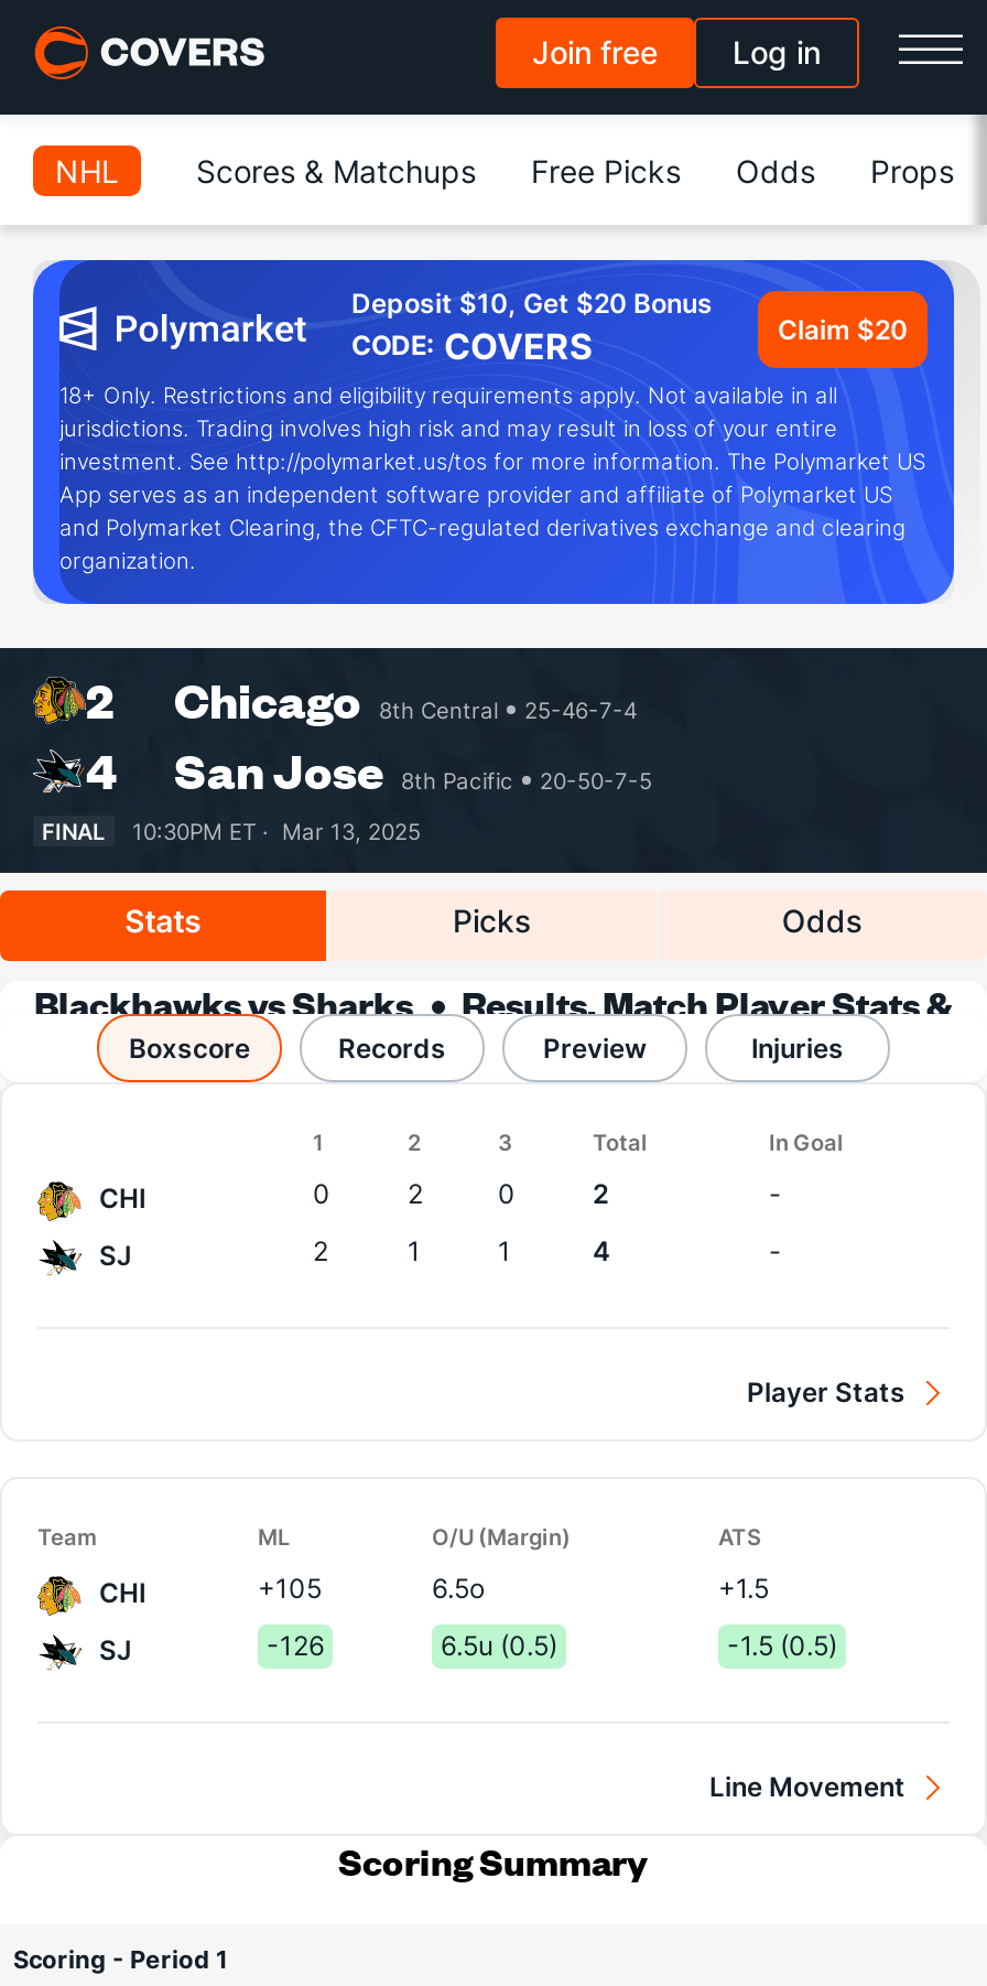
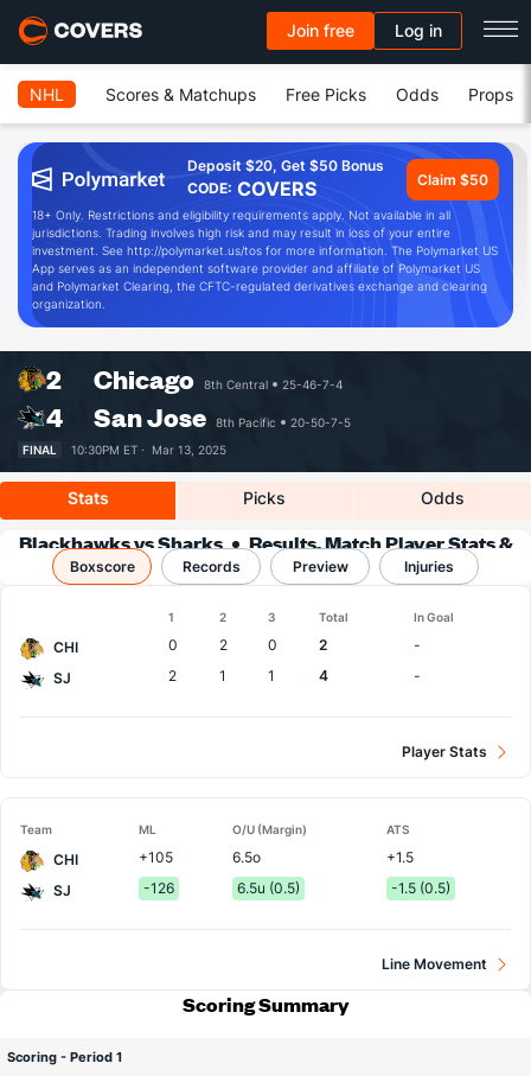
- Deposit $10, Get $20 Bonus
+ Deposit $20, Get $50 Bonus

- Claim $20
+ Claim $50
